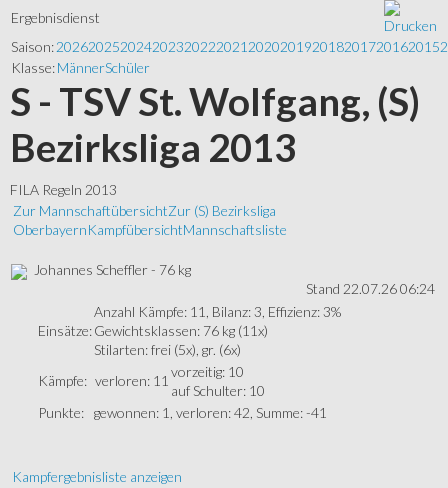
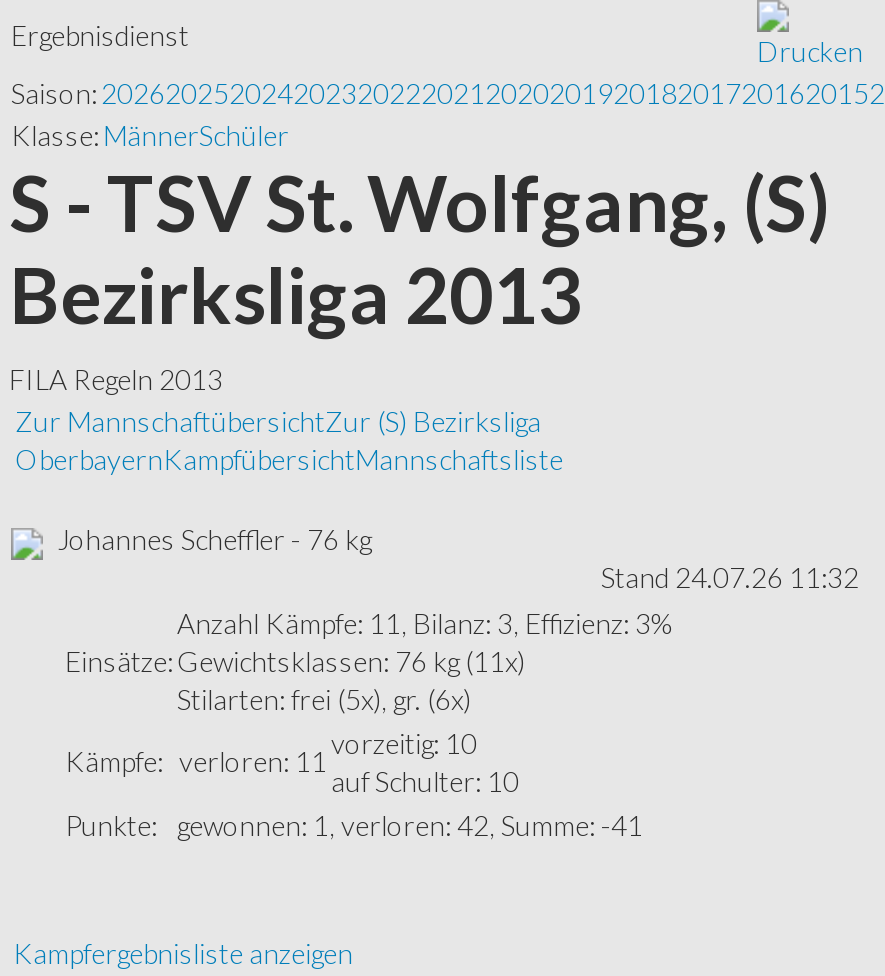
- Stand 22.07.26 06:24
+ Stand 24.07.26 11:32
